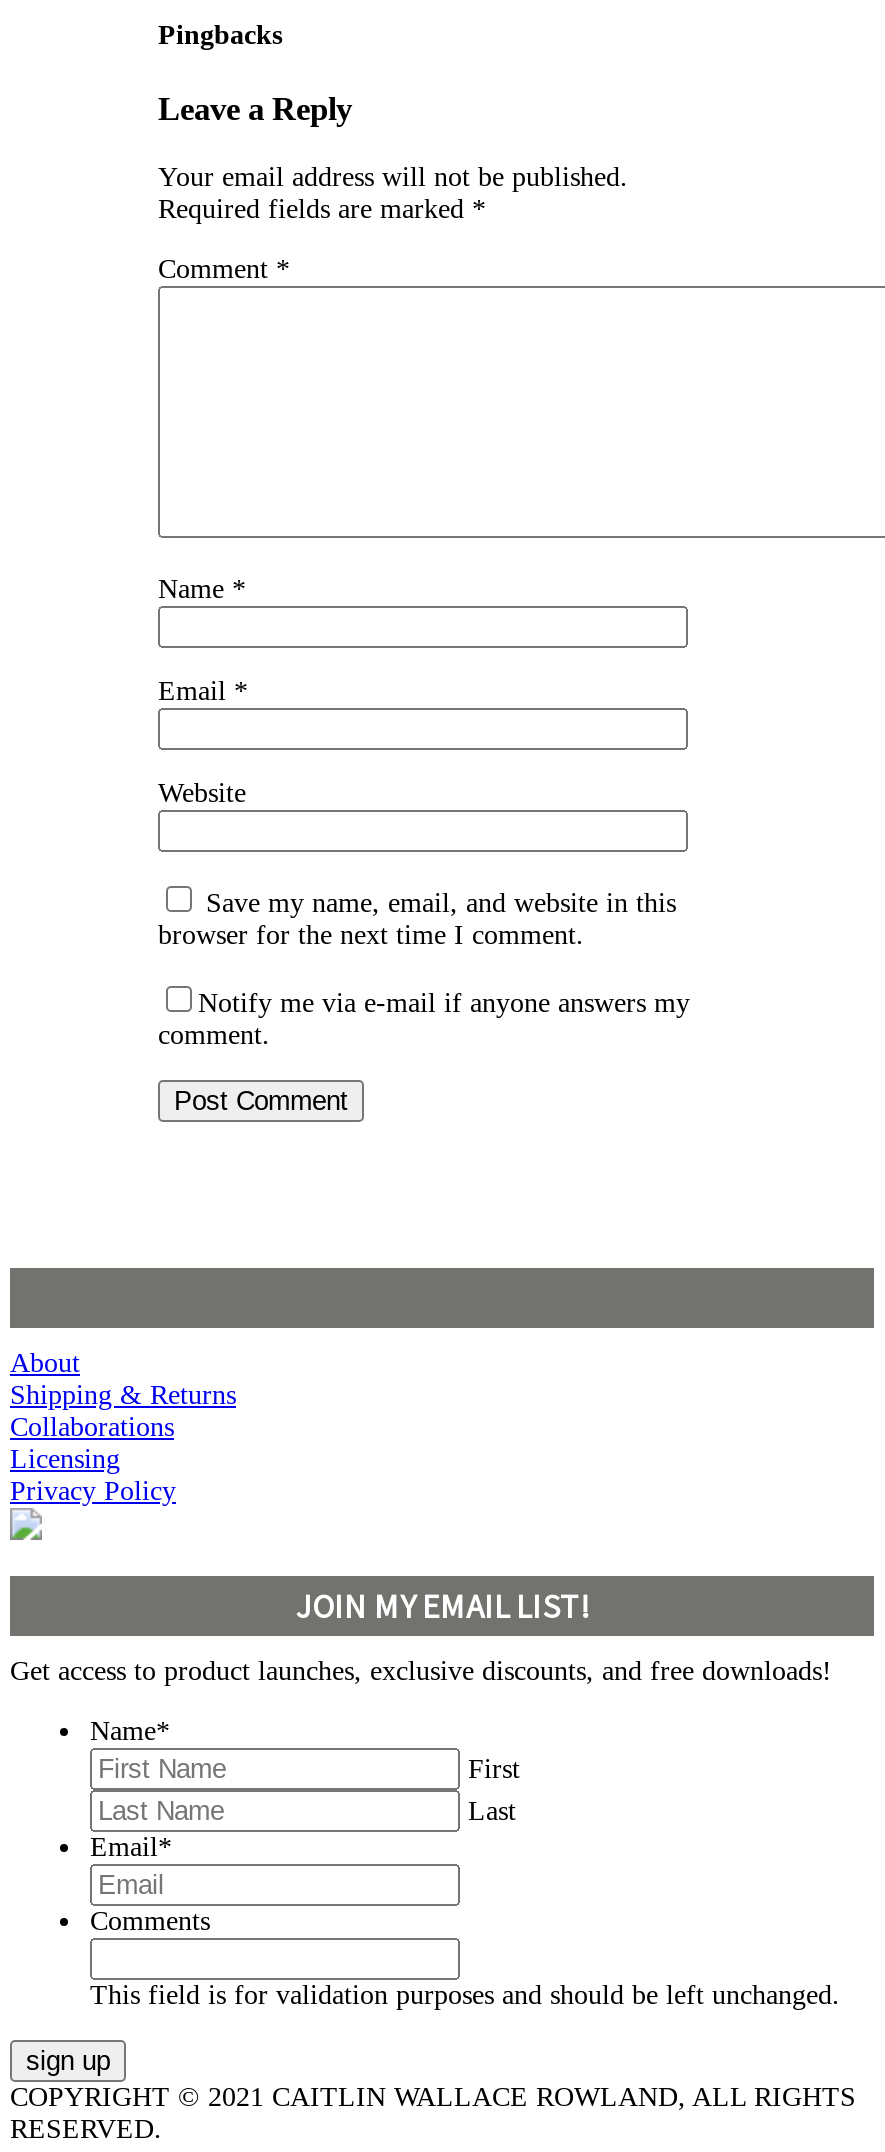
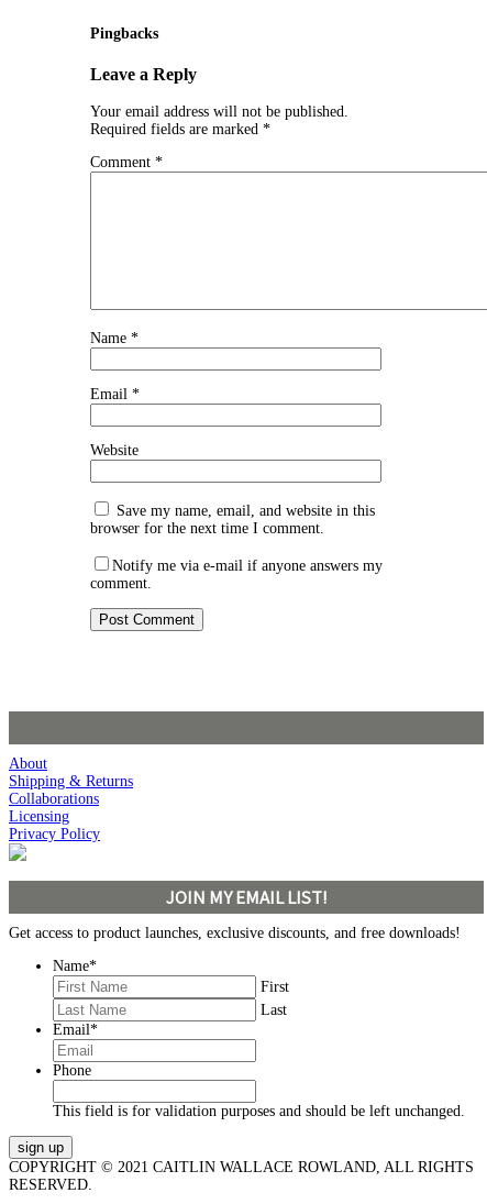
- Comments
+ Phone
